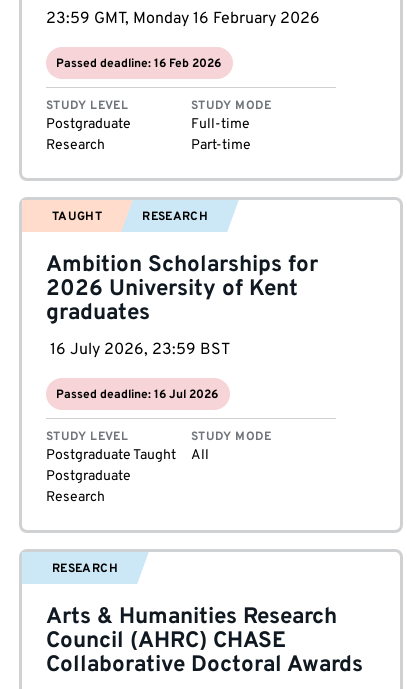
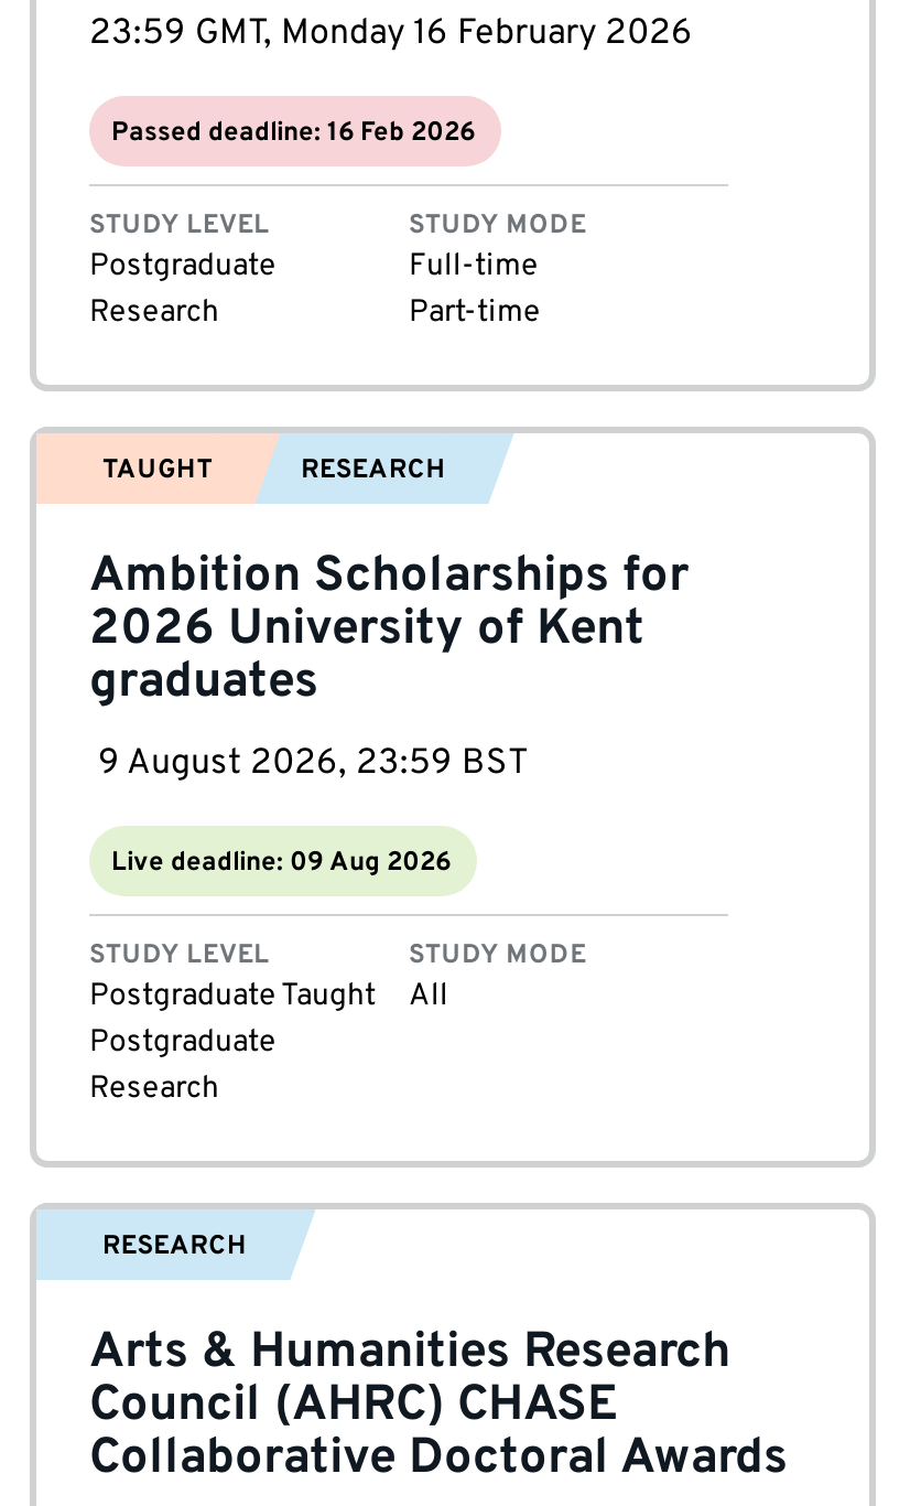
- 16 July 2026, 23:59 BST
+ 9 August 2026, 23:59 BST

- Passed deadline: 16 Jul 2026
+ Live deadline: 09 Aug 2026
